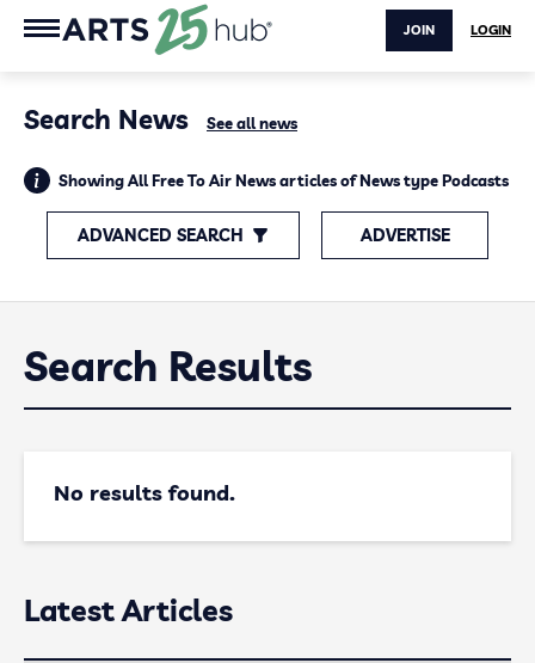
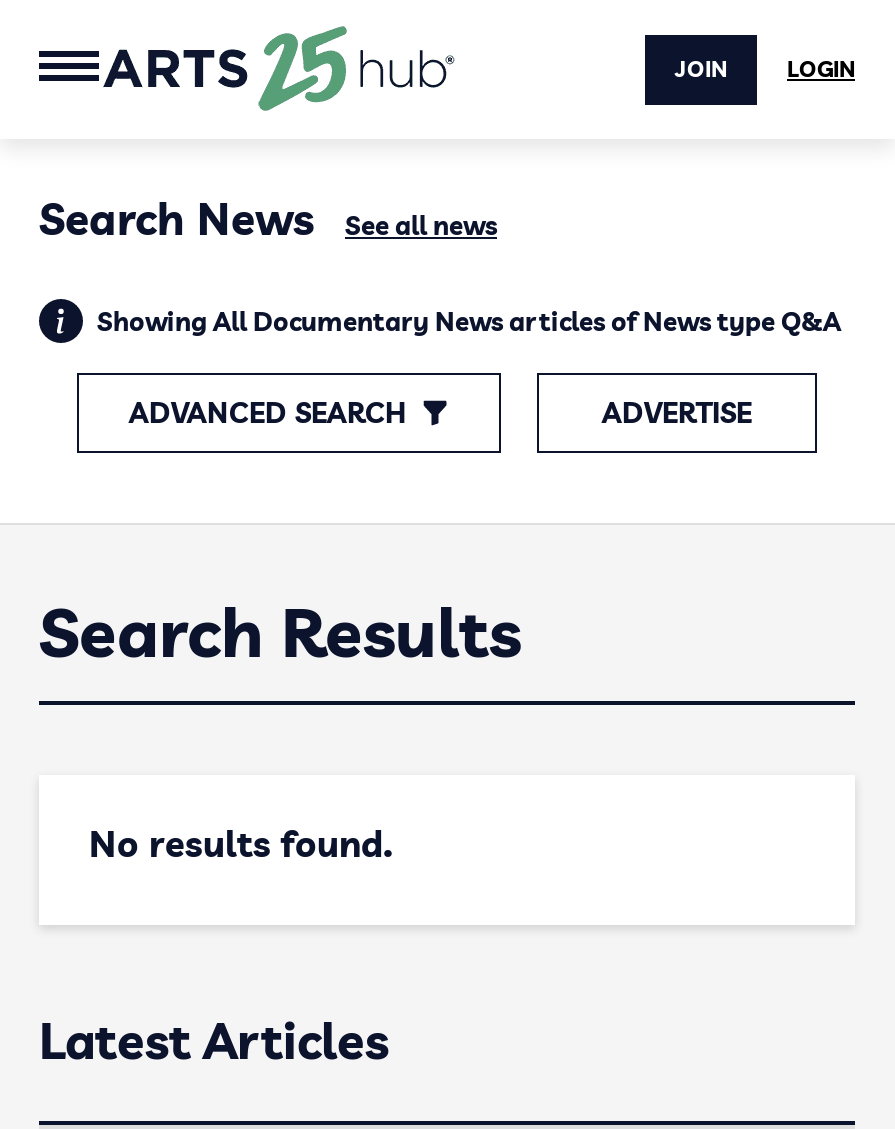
- Showing All Free To Air News articles of News type Podcasts
+ Showing All Documentary News articles of News type Q&A
